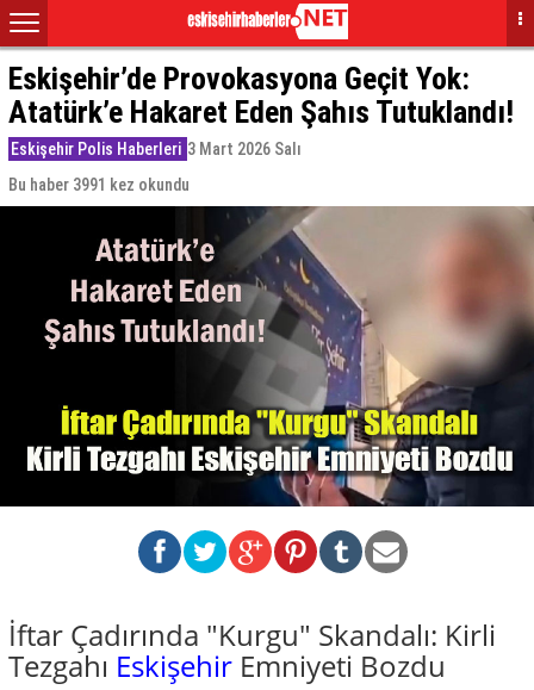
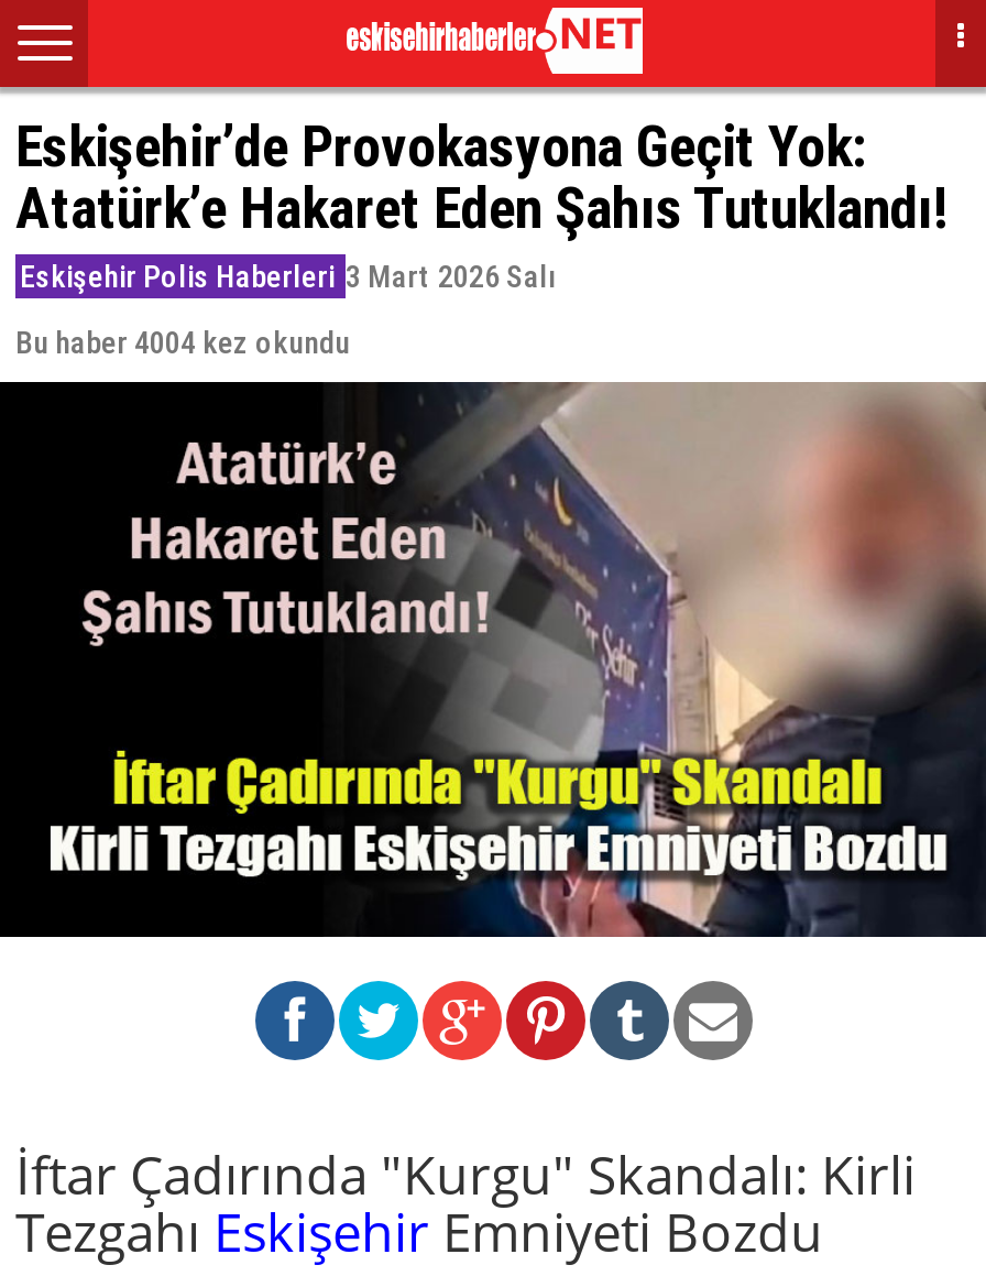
- Bu haber 3991 kez okundu
+ Bu haber 4004 kez okundu
